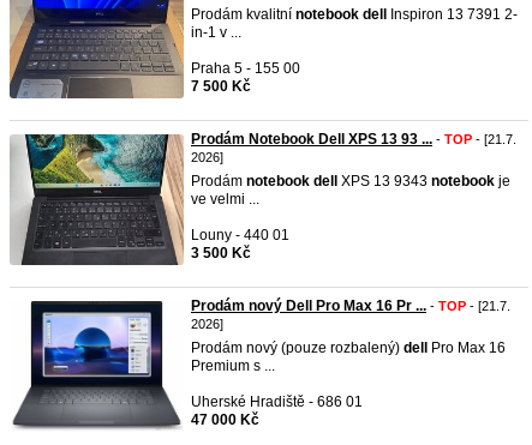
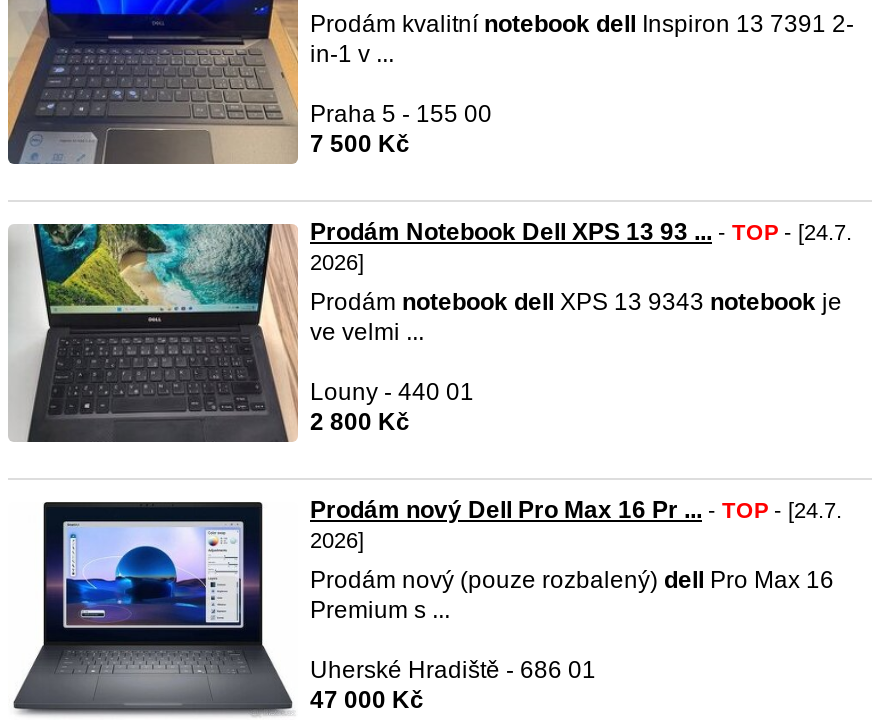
- Prodám Notebook Dell XPS 13 93 ... - TOP - [21.7.
+ Prodám Notebook Dell XPS 13 93 ... - TOP - [24.7.

- 3 500 Kč
+ 2 800 Kč

- Prodám nový Dell Pro Max 16 Pr ... - TOP - [21.7.
+ Prodám nový Dell Pro Max 16 Pr ... - TOP - [24.7.
